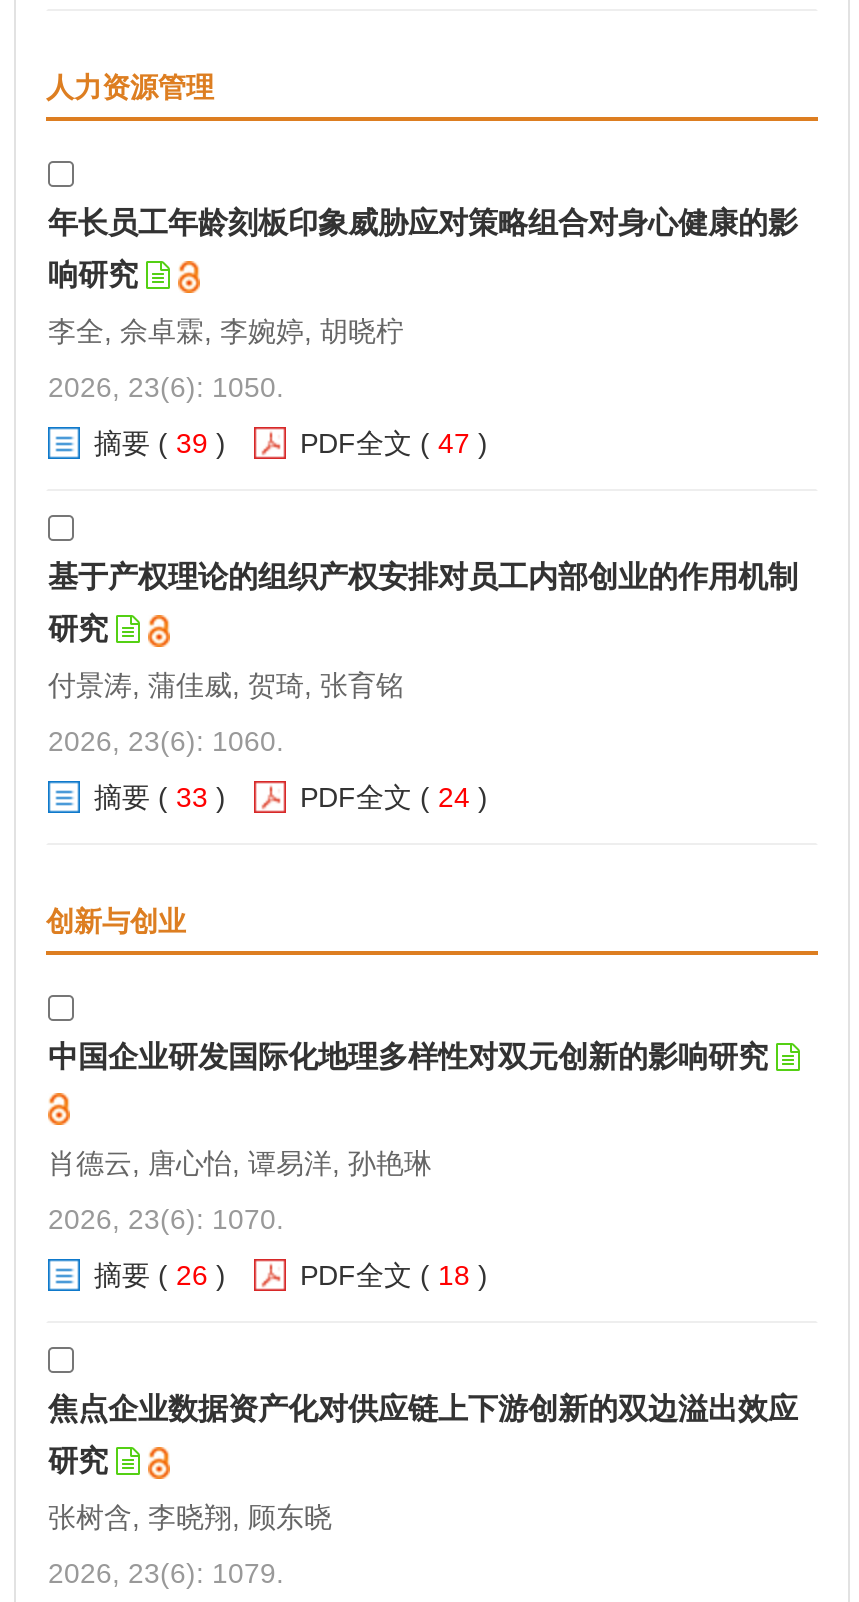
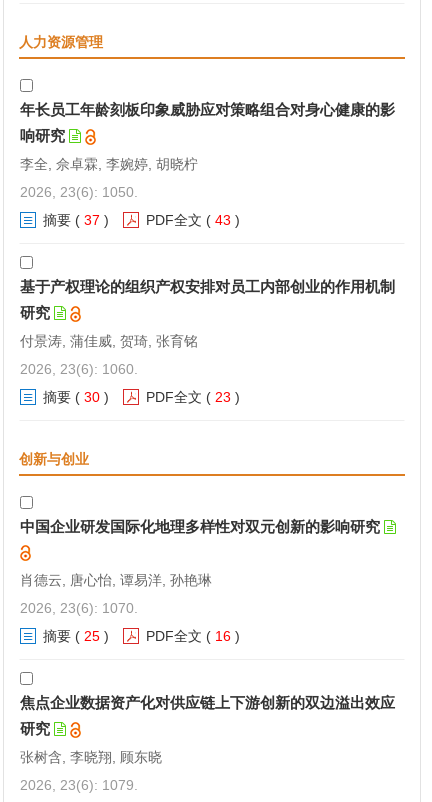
- 摘要( 39)
+ 摘要( 37)

- PDF全文 ( 47)
+ PDF全文 ( 43)

- 摘要( 33)
+ 摘要( 30)

- PDF全文 ( 24)
+ PDF全文 ( 23)

- 摘要( 26)
+ 摘要( 25)

- PDF全文 ( 18)
+ PDF全文 ( 16)
